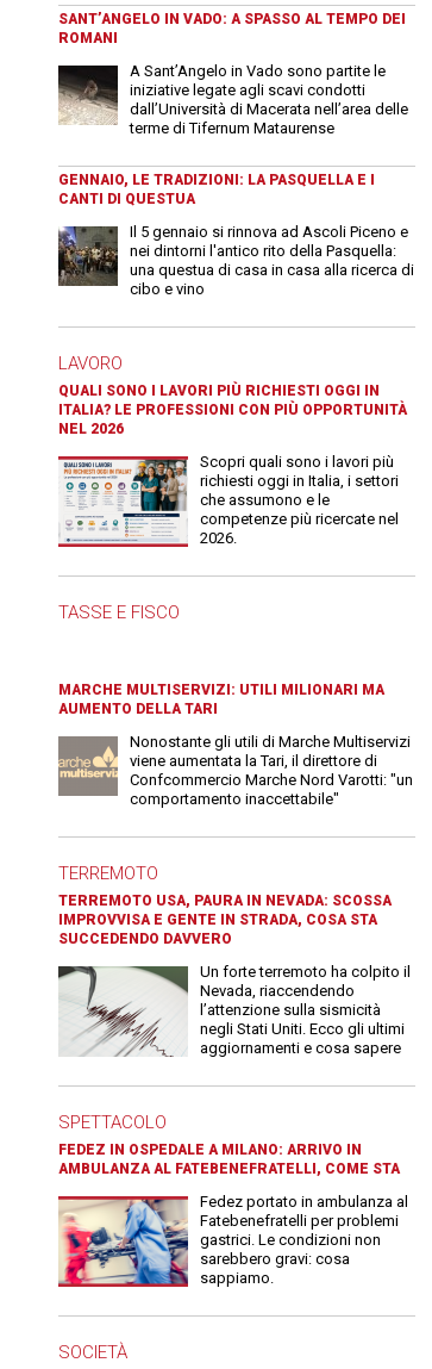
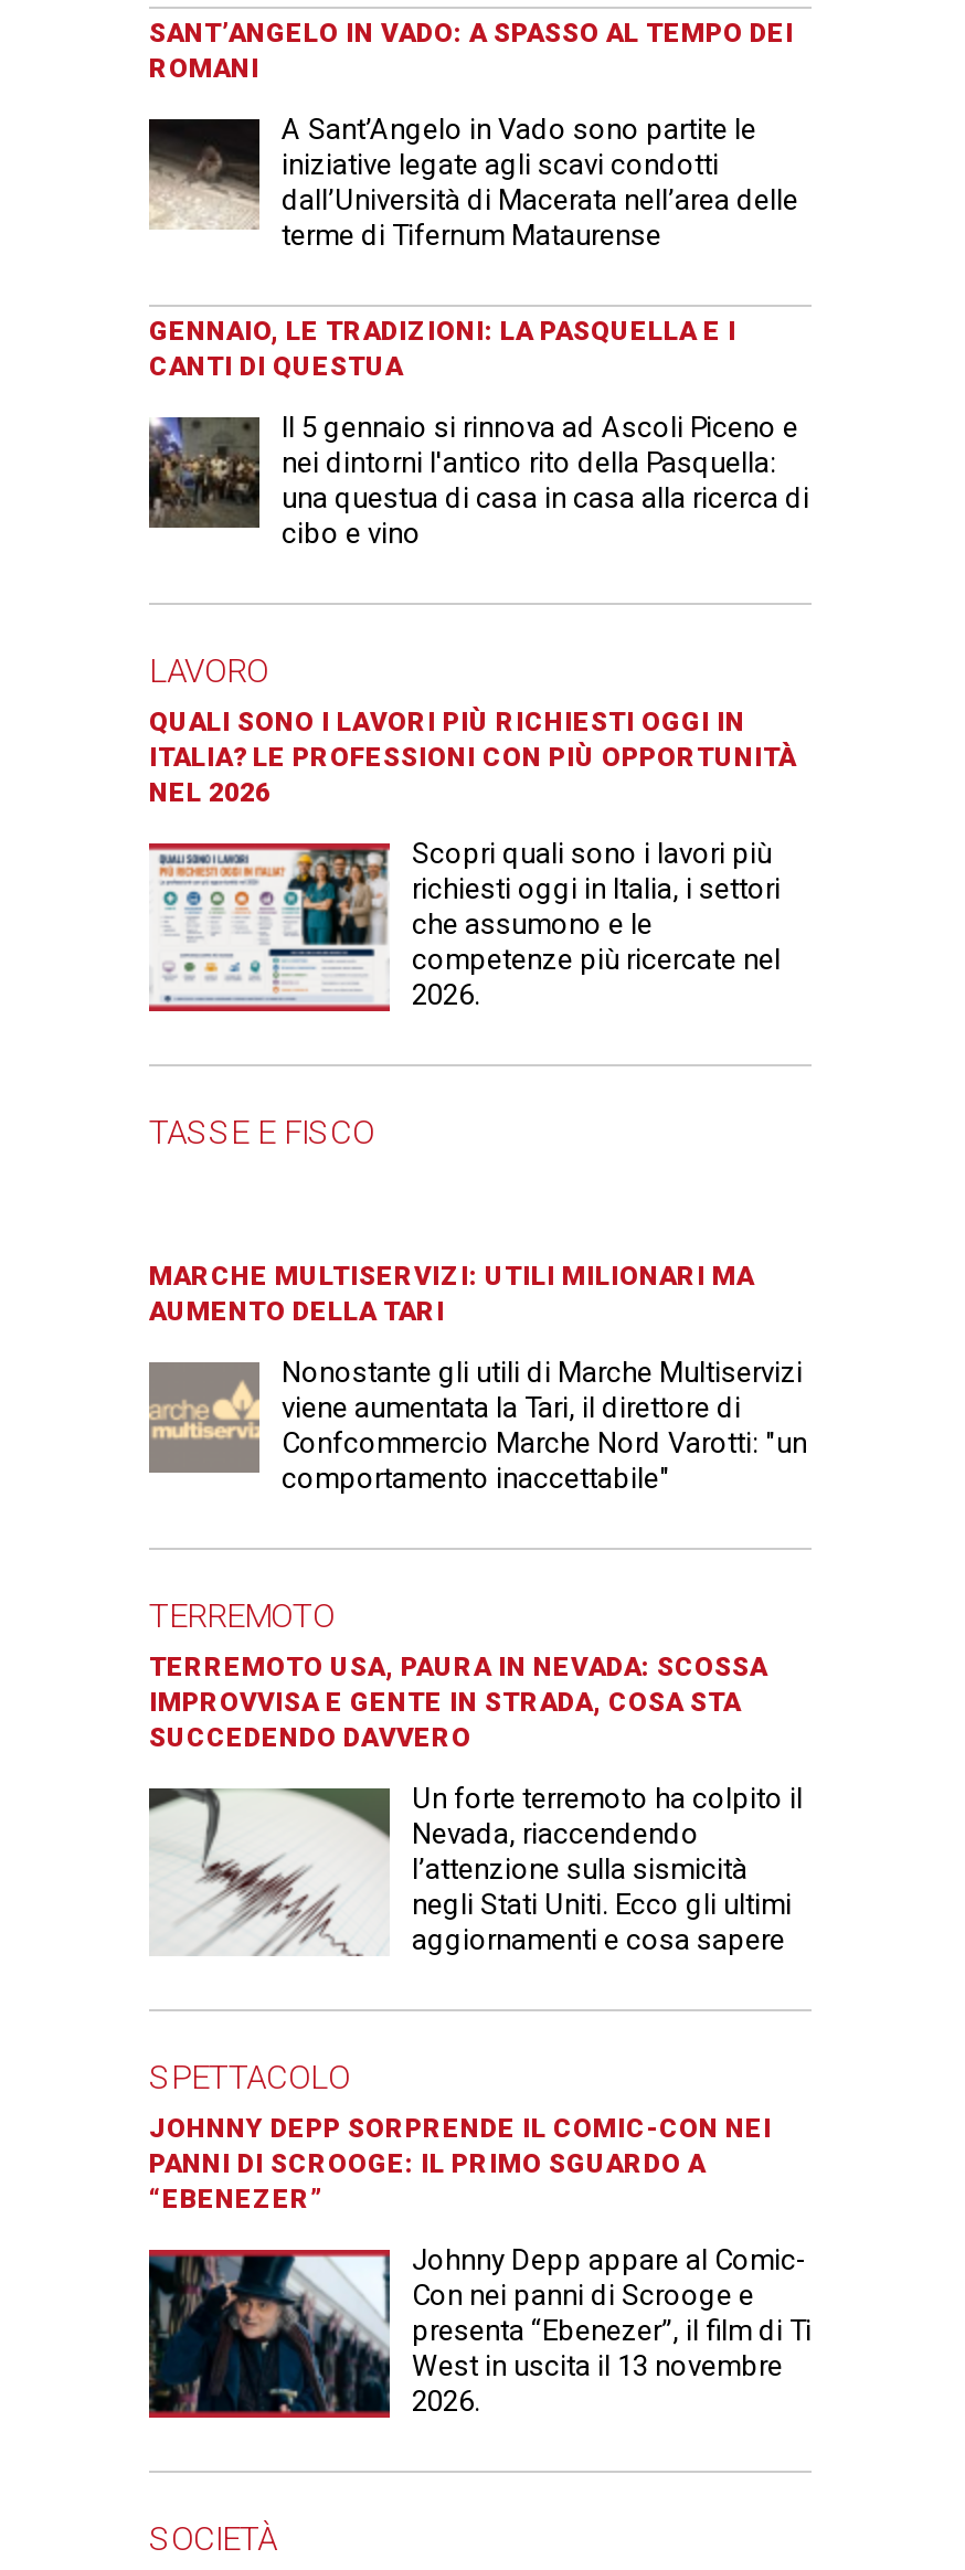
- FEDEZ IN OSPEDALE A MILANO: ARRIVO IN
- AMBULANZA AL FATEBENEFRATELLI, COME STA
+ JOHNNY DEPP SORPRENDE IL COMIC-CON NEI
+ PANNI DI SCROOGE: IL PRIMO SGUARDO A
+ “EBENEZER”

- [image]
- Fedez portato in ambulanza al
- Fatebenefratelli per problemi
- gastrici. Le condizioni non
- sarebbero gravi: cosa
- sappiamo.
+ [image]
+ Johnny Depp appare al Comic-
+ Con nei panni di Scrooge e
+ presenta “Ebenezer”, il film di Ti
+ West in uscita il 13 novembre
+ 2026.
